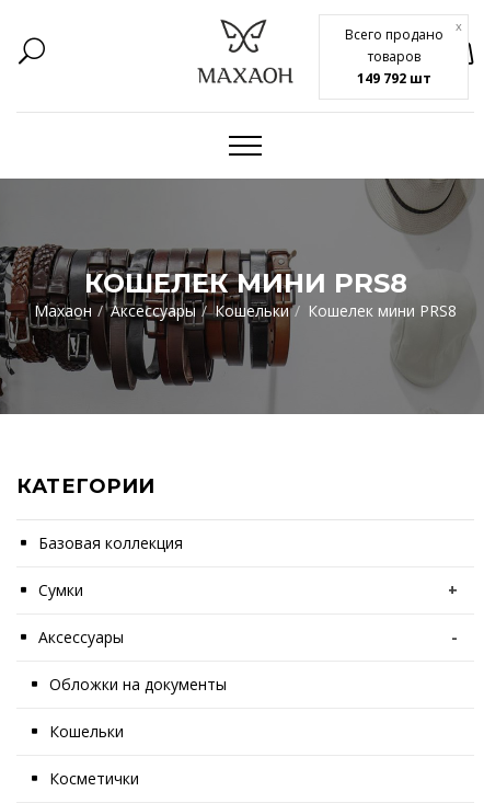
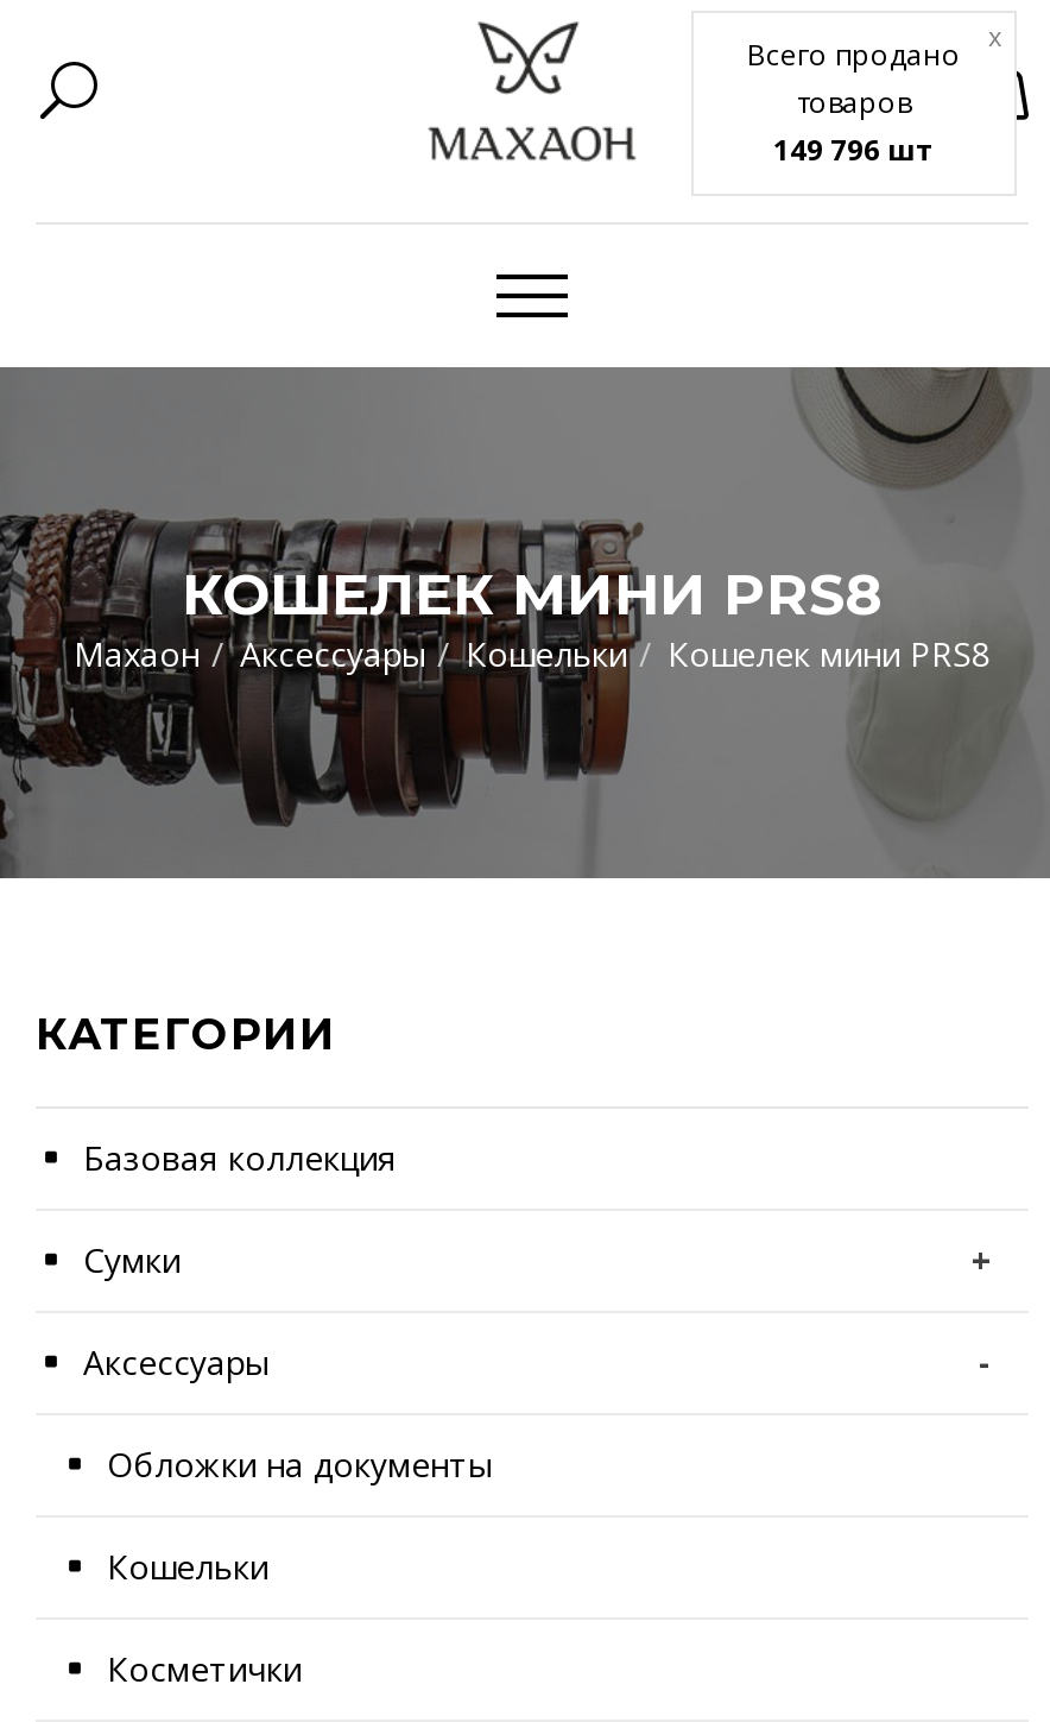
- 149 792 шт
+ 149 796 шт
